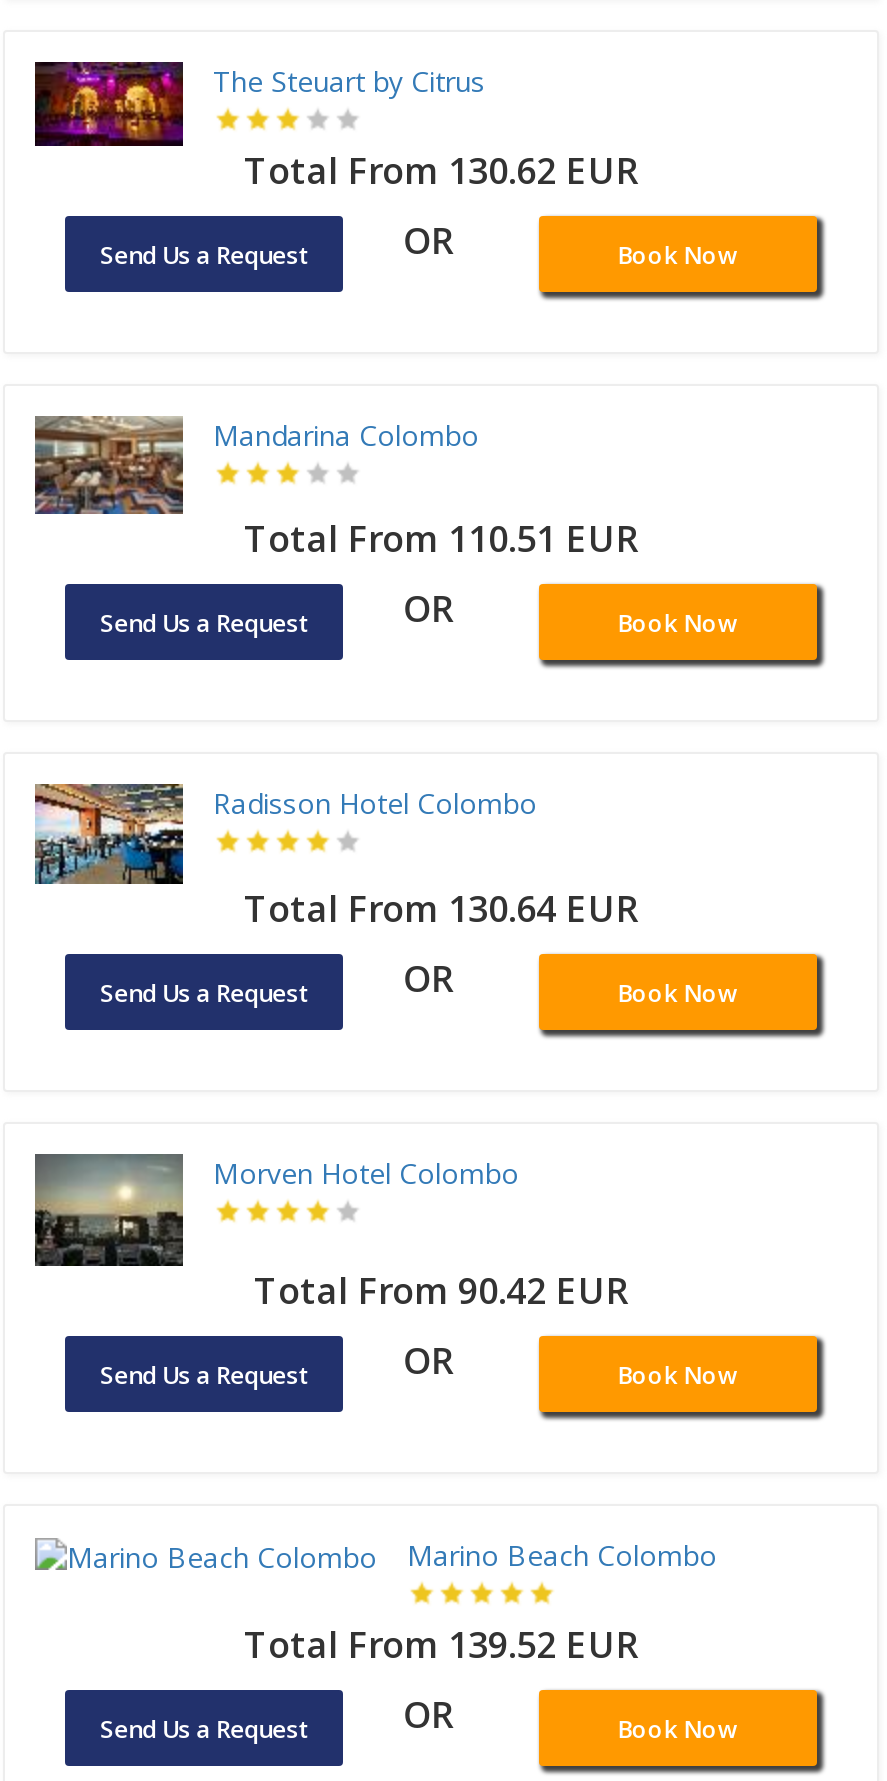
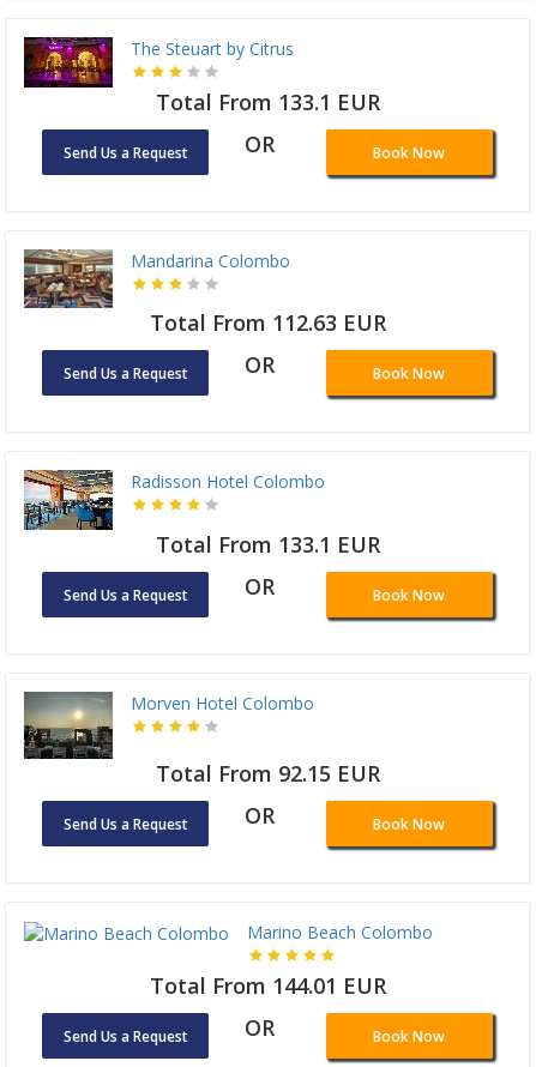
- Total From 130.62 EUR
+ Total From 133.1 EUR

- Total From 110.51 EUR
+ Total From 112.63 EUR

- Total From 130.64 EUR
+ Total From 133.1 EUR

- Total From 90.42 EUR
+ Total From 92.15 EUR

- Total From 139.52 EUR
+ Total From 144.01 EUR
